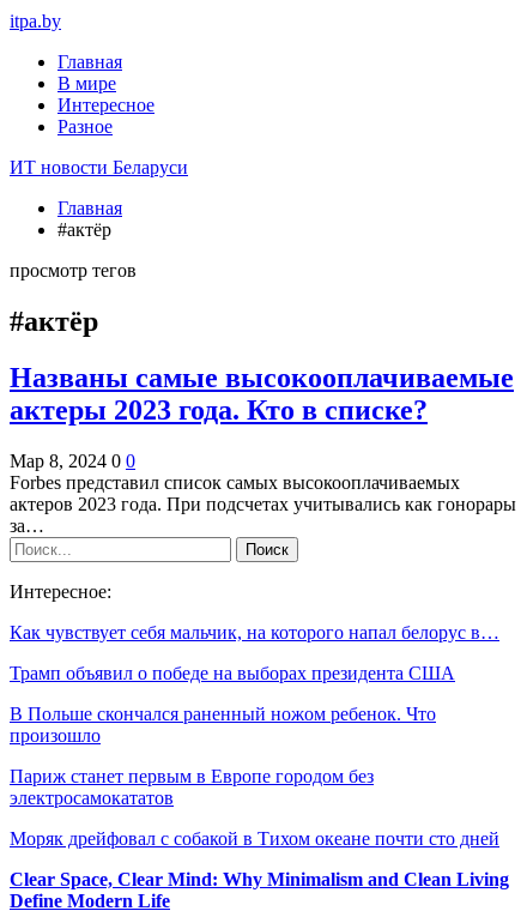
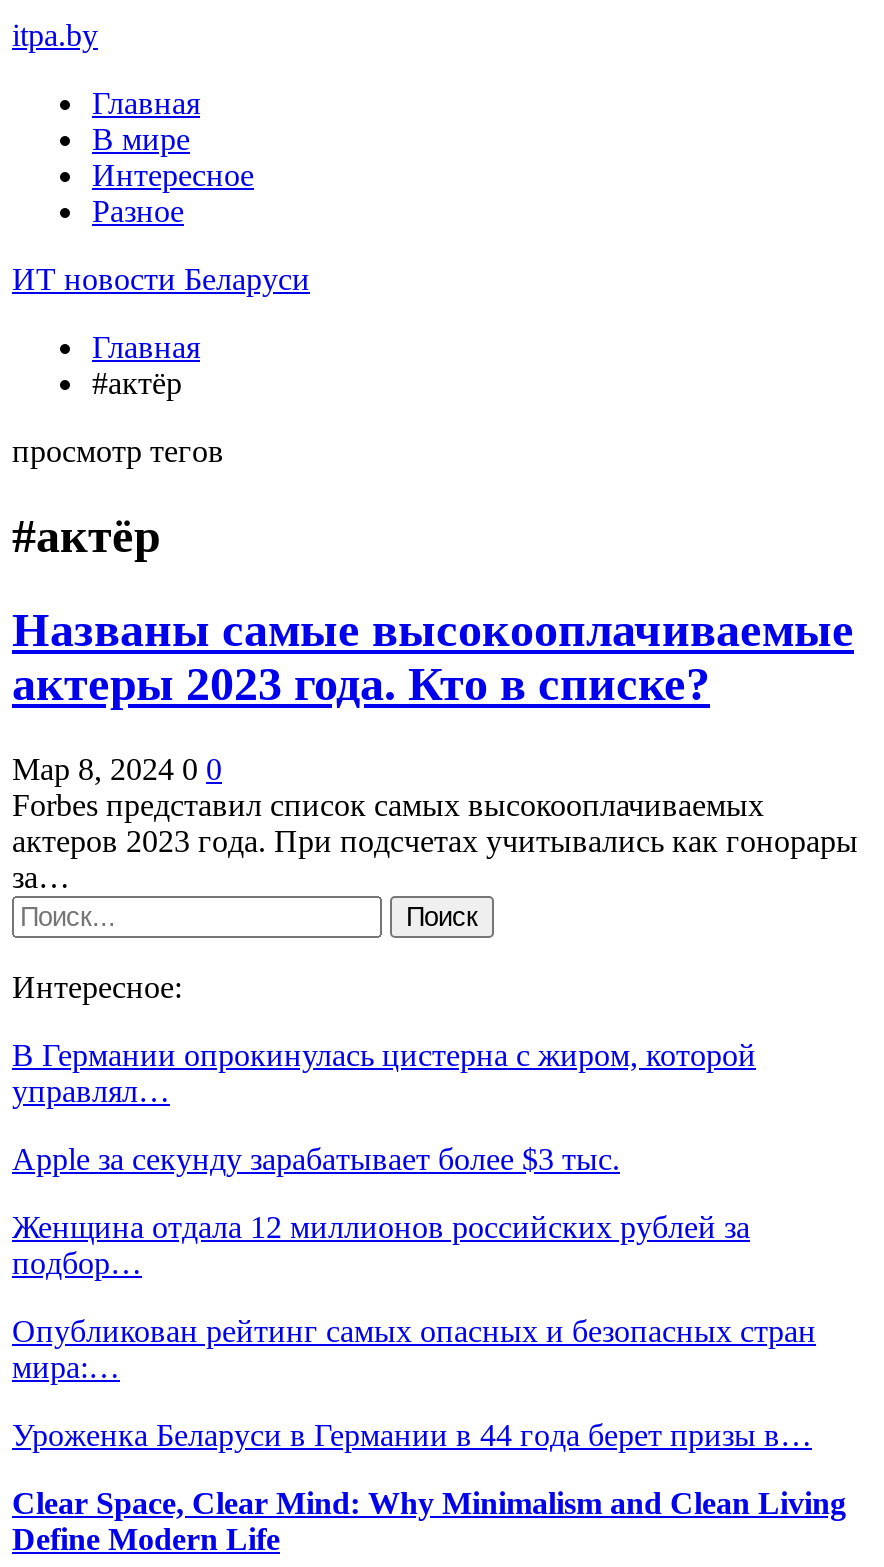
- Как чувствует себя мальчик, на которого напал белорус в…
+ В Германии опрокинулась цистерна с жиром, которой
+ управлял…

- Трамп объявил о победе на выборах президента США
+ Apple за секунду зарабатывает более $3 тыс.

- В Польше скончался раненный ножом ребенок. Что
- произошло
+ Женщина отдала 12 миллионов российских рублей за
+ подбор…

- Париж станет первым в Европе городом без
- электросамокататов
+ Опубликован рейтинг самых опасных и безопасных стран
+ мира:…

- Моряк дрейфовал с собакой в Тихом океане почти сто дней
+ Уроженка Беларуси в Германии в 44 года берет призы в…
